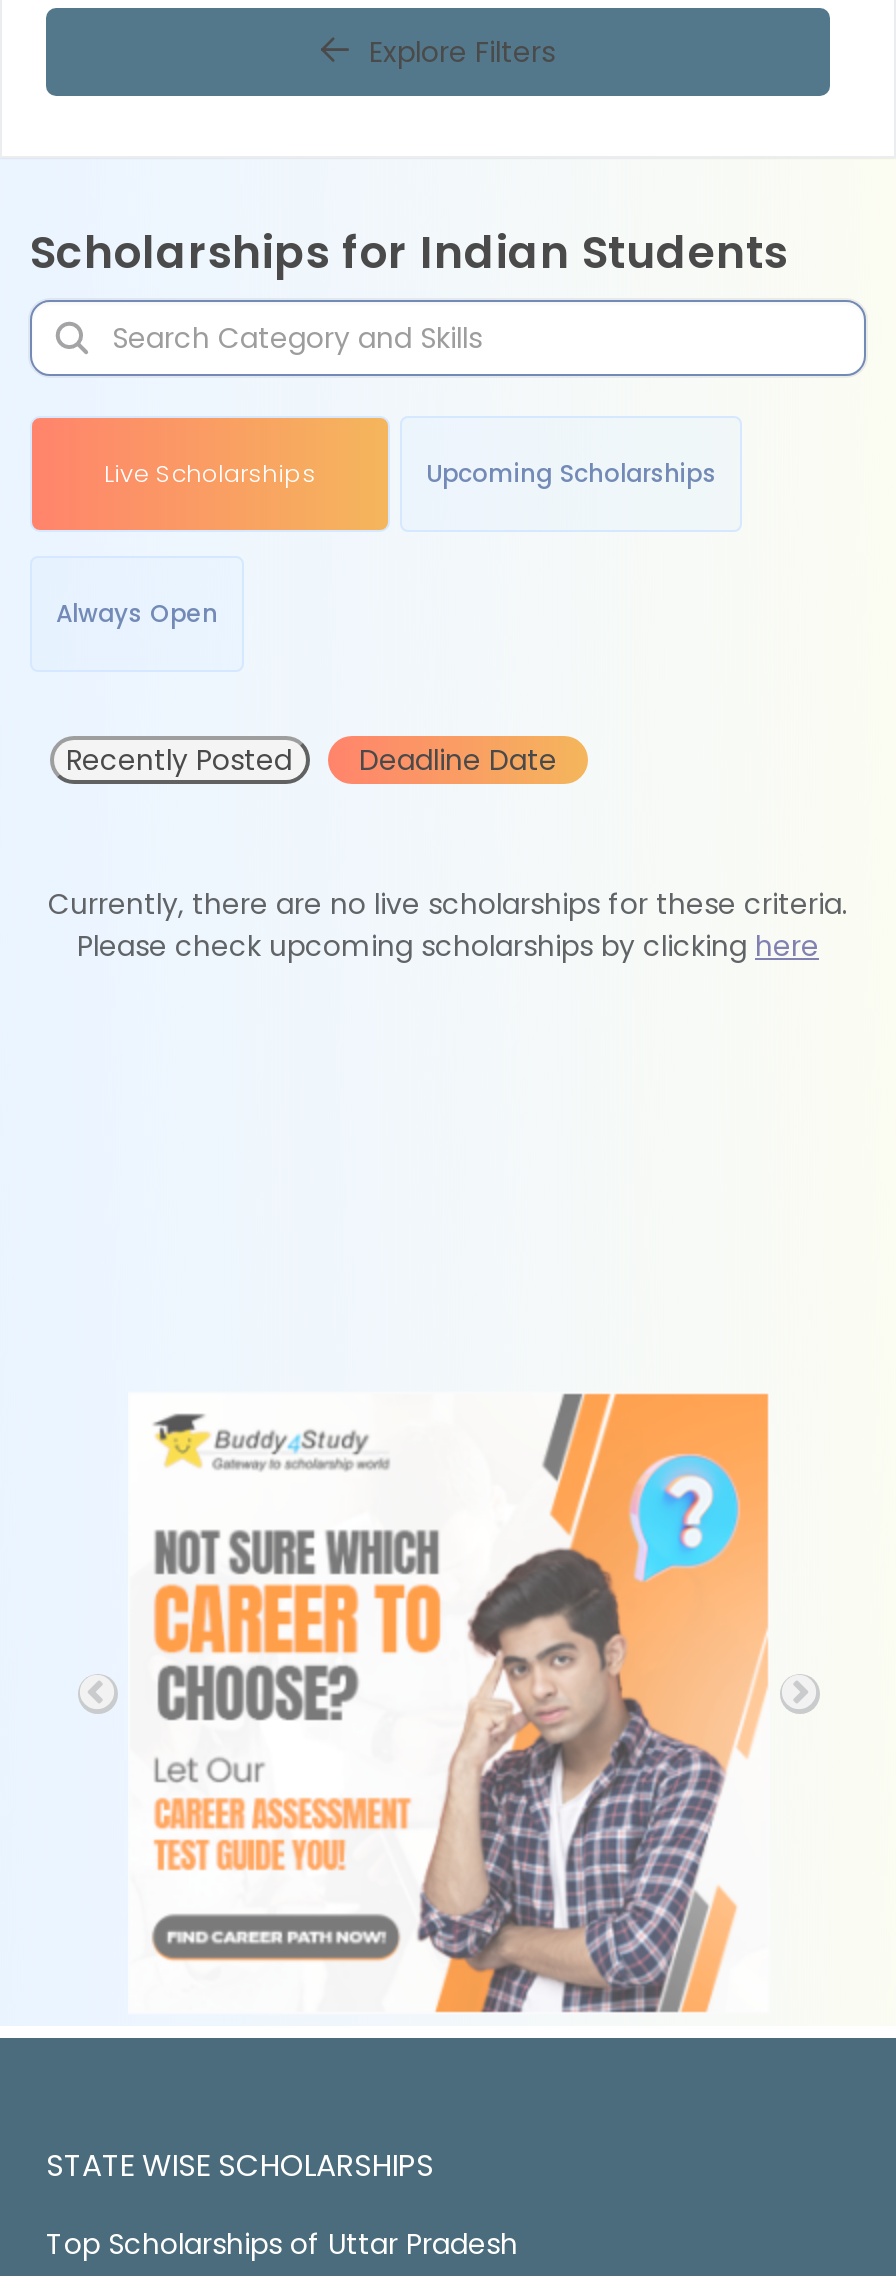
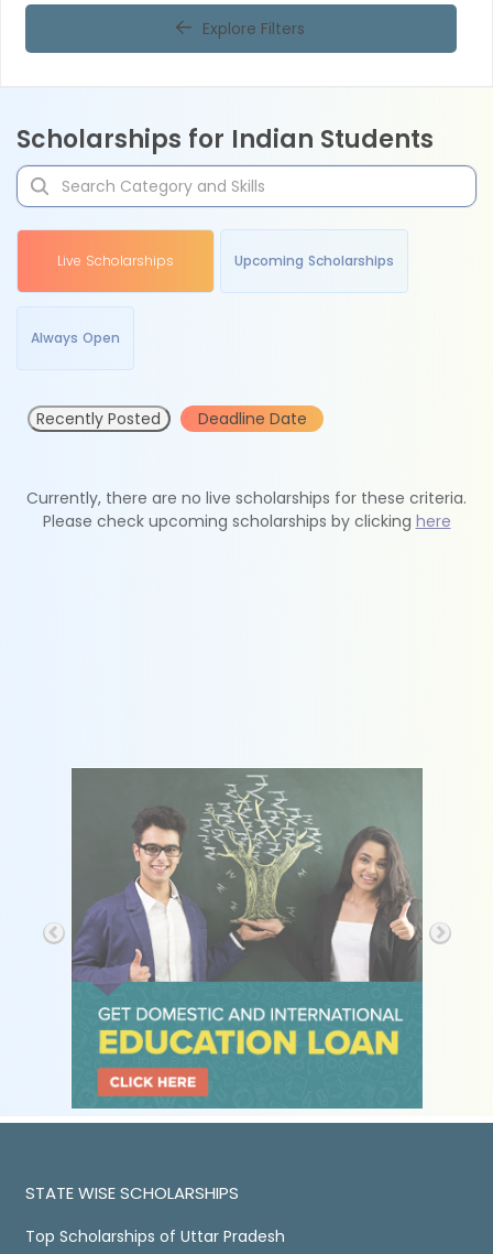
- [image]
+ [image]
